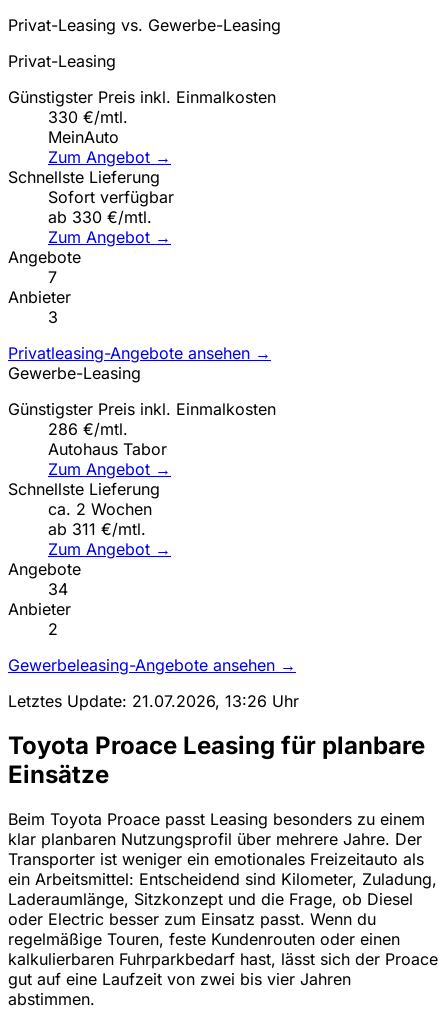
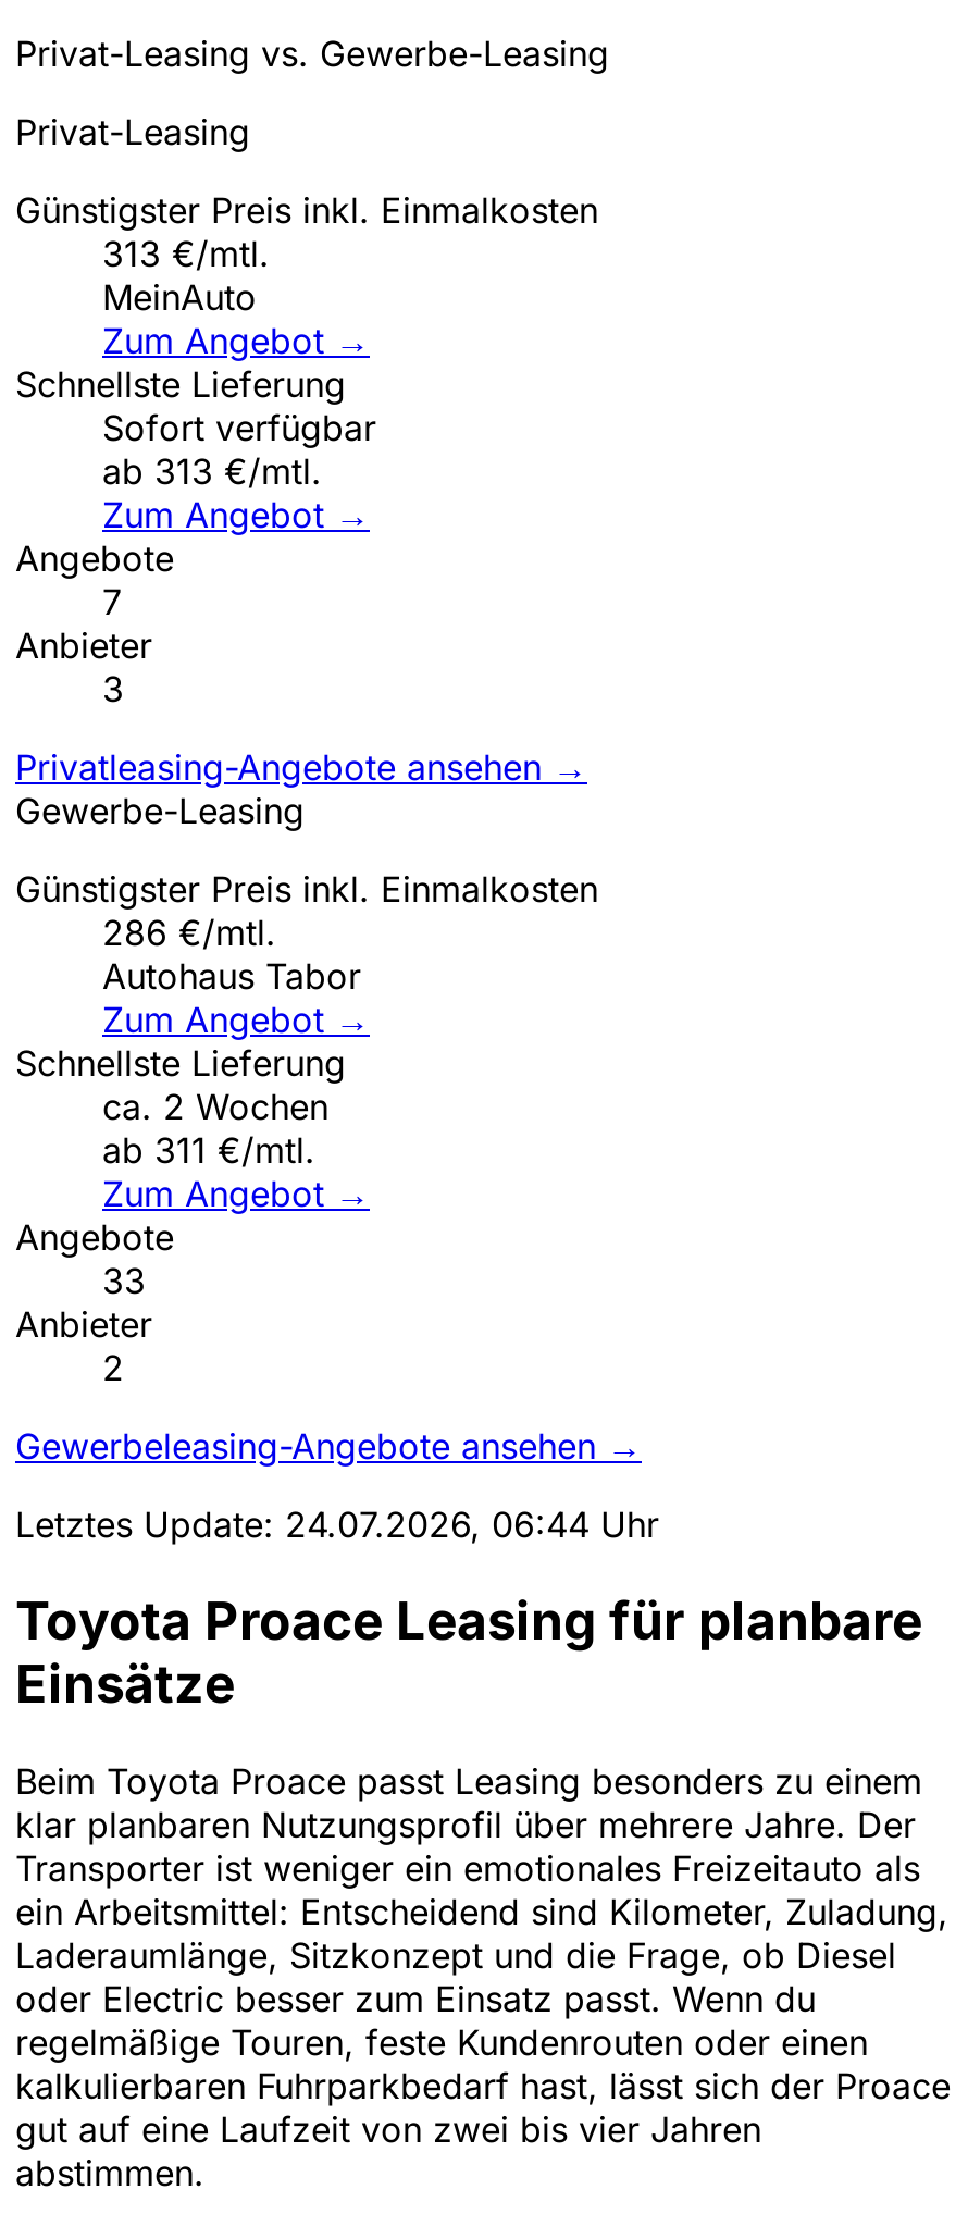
- 330 €/mtl.
+ 313 €/mtl.

- ab 330 €/mtl.
+ ab 313 €/mtl.

- 34
+ 33

- Letztes Update: 21.07.2026, 13:26 Uhr
+ Letztes Update: 24.07.2026, 06:44 Uhr
